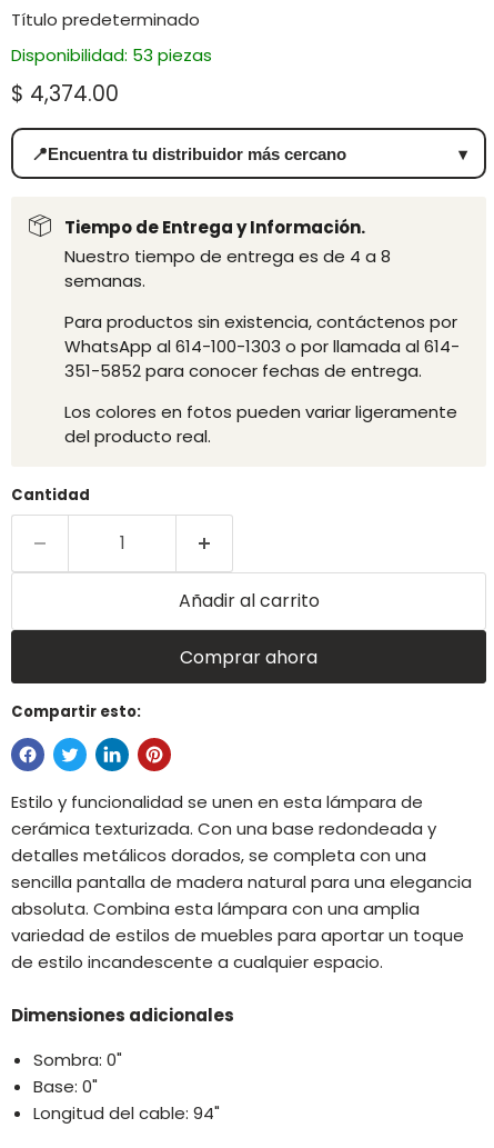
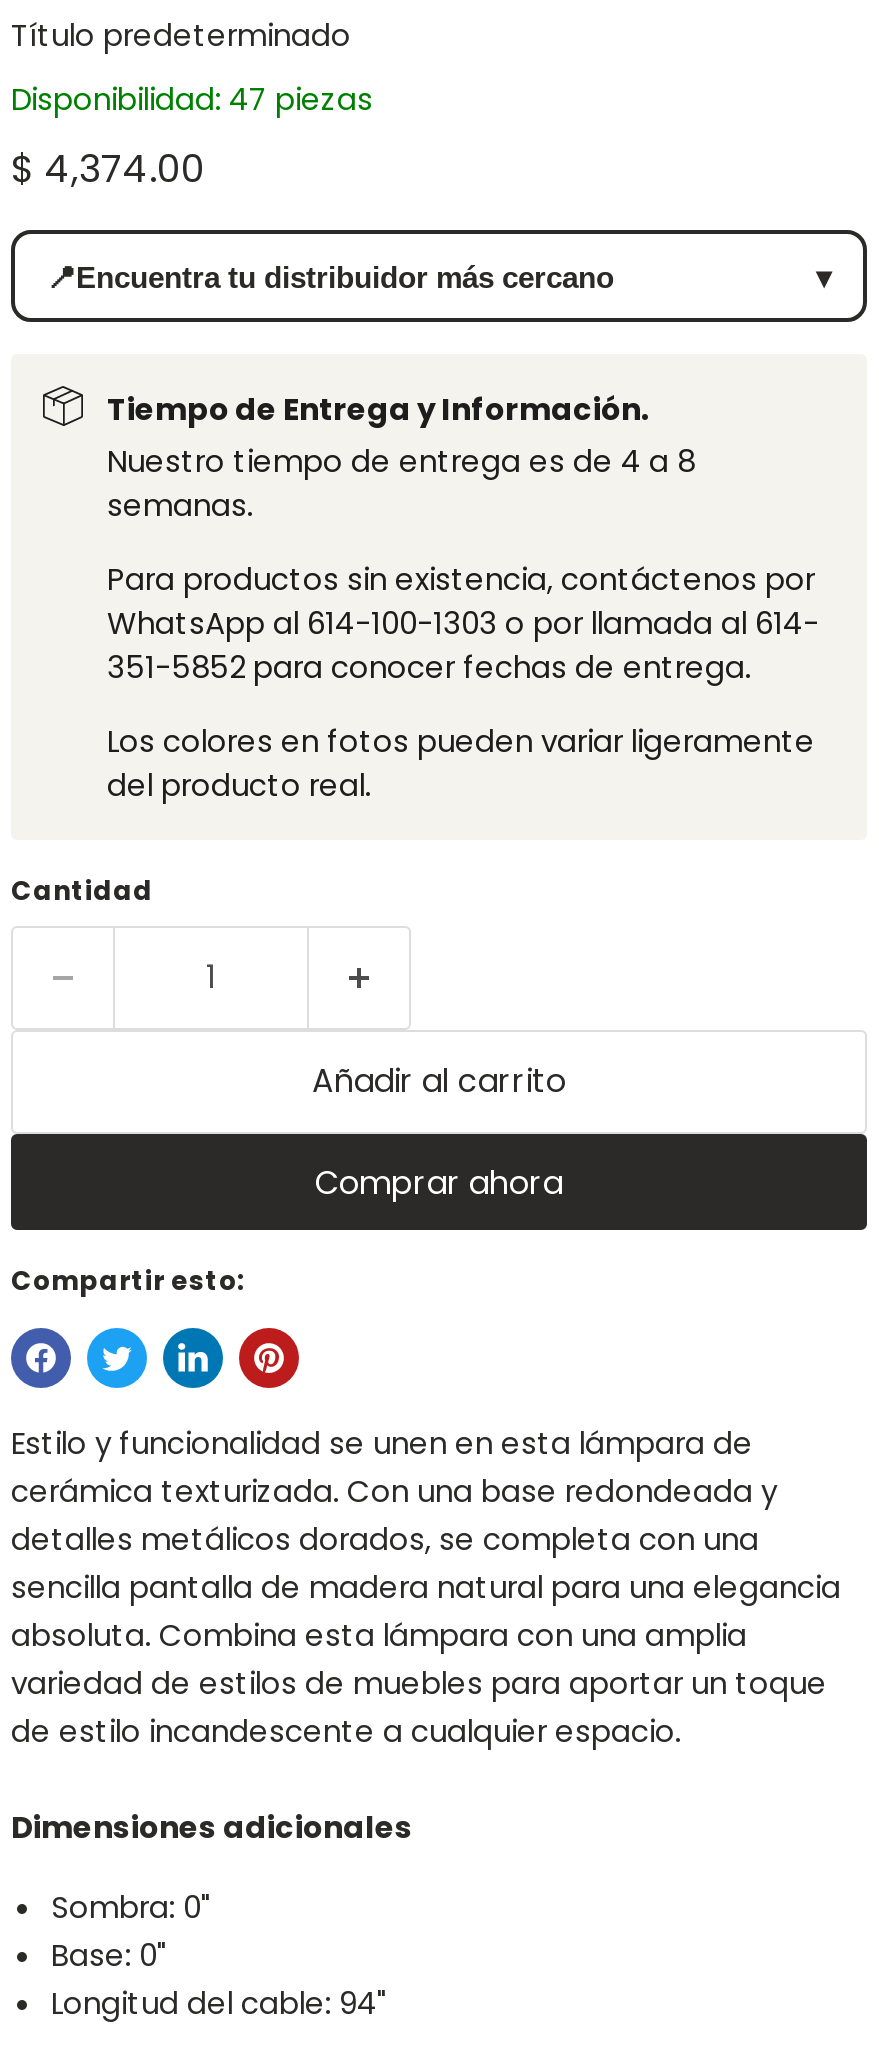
- Disponibilidad: 53 piezas
+ Disponibilidad: 47 piezas
